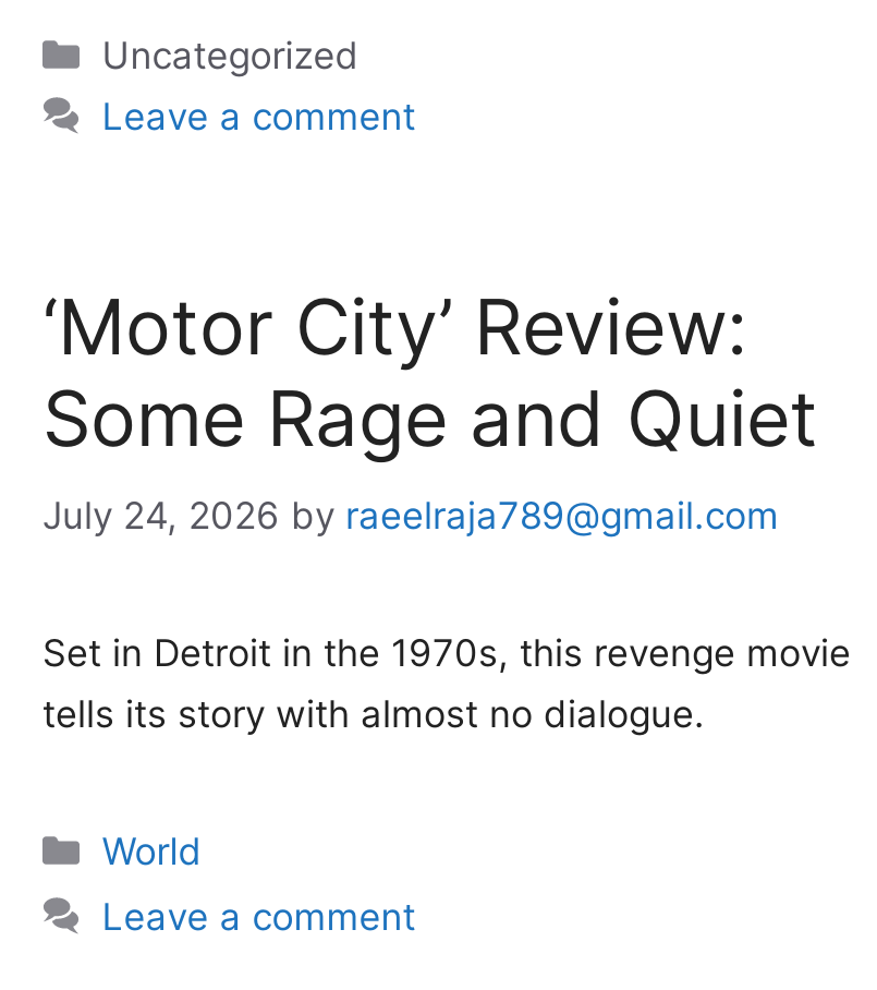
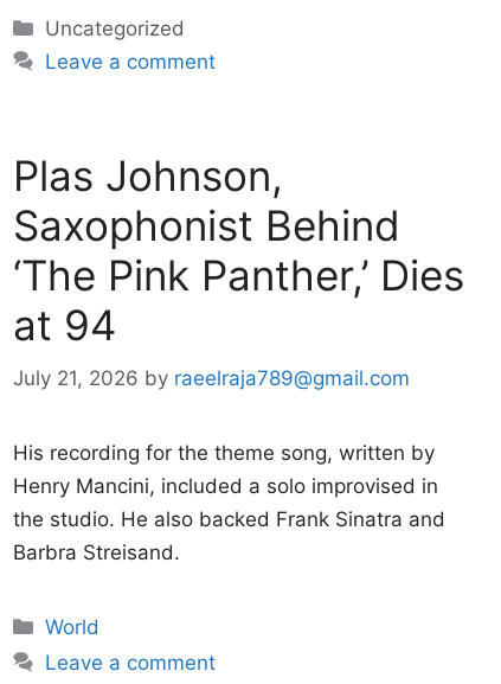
- ‘Motor City’ Review:
- Some Rage and Quiet
- July 24, 2026 by raeelraja789@gmail.com
+ Plas Johnson,
+ Saxophonist Behind
+ ‘The Pink Panther,’ Dies
+ at 94
+ July 21, 2026 by raeelraja789@gmail.com

- Set in Detroit in the 1970s, this revenge movie
- tells its story with almost no dialogue.
+ His recording for the theme song, written by
+ Henry Mancini, included a solo improvised in
+ the studio. He also backed Frank Sinatra and
+ Barbra Streisand.
